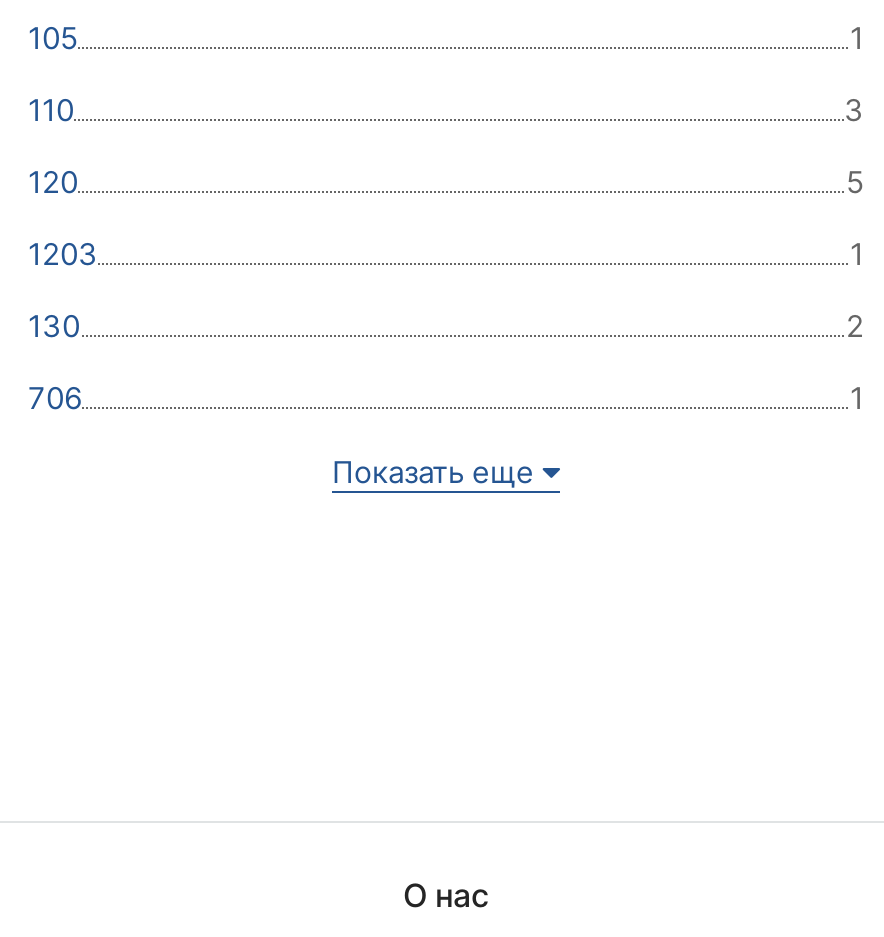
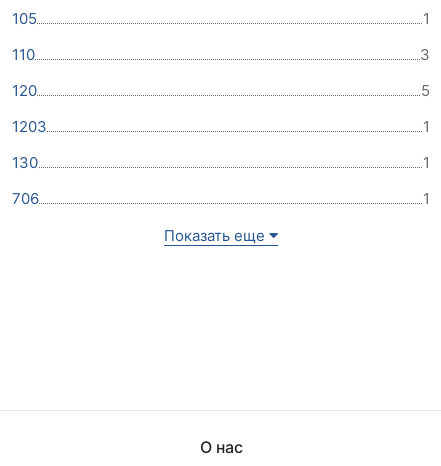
- 2
+ 1
